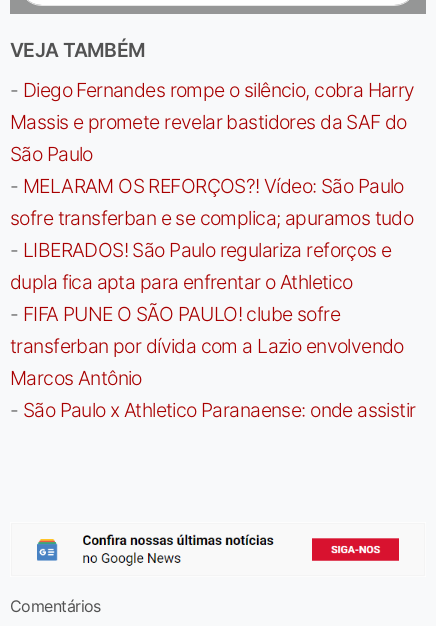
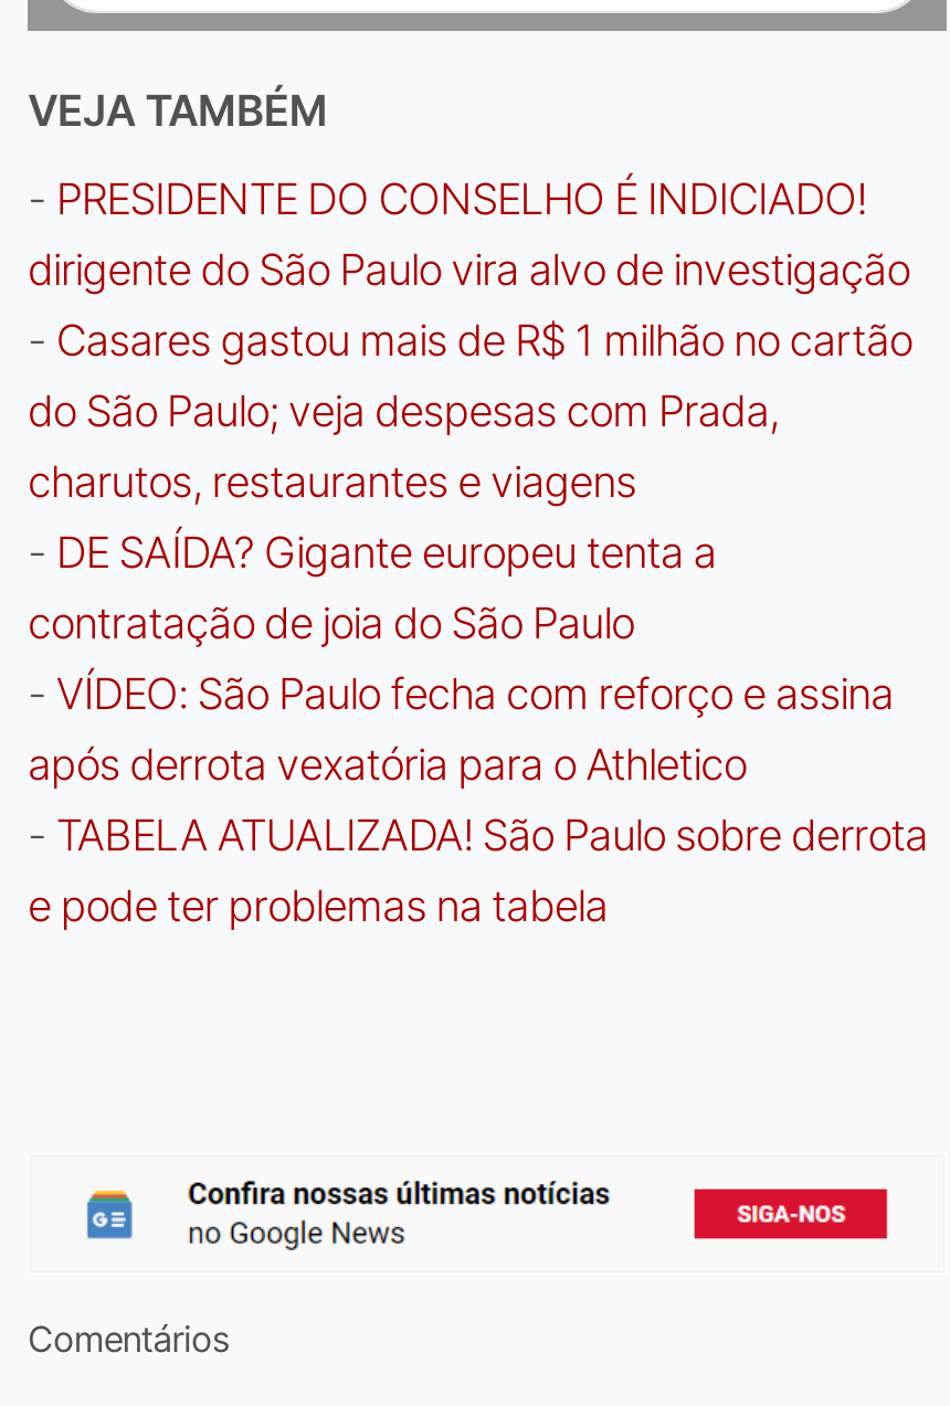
- - Diego Fernandes rompe o silêncio, cobra Harry
- Massis e promete revelar bastidores da SAF do
- São Paulo
- - MELARAM OS REFORÇOS?! Vídeo: São Paulo
- sofre transferban e se complica; apuramos tudo
- - LIBERADOS! São Paulo regulariza reforços e
- dupla fica apta para enfrentar o Athletico
- - FIFA PUNE O SÃO PAULO! clube sofre
- transferban por dívida com a Lazio envolvendo
- Marcos Antônio
- - São Paulo x Athletico Paranaense: onde assistir
+ - PRESIDENTE DO CONSELHO É INDICIADO!
+ dirigente do São Paulo vira alvo de investigação
+ - Casares gastou mais de R$ 1 milhão no cartão
+ do São Paulo; veja despesas com Prada,
+ charutos, restaurantes e viagens
+ - DE SAÍDA? Gigante europeu tenta a
+ contratação de joia do São Paulo
+ - VÍDEO: São Paulo fecha com reforço e assina
+ após derrota vexatória para o Athletico
+ - TABELA ATUALIZADA! São Paulo sobre derrota
+ e pode ter problemas na tabela
